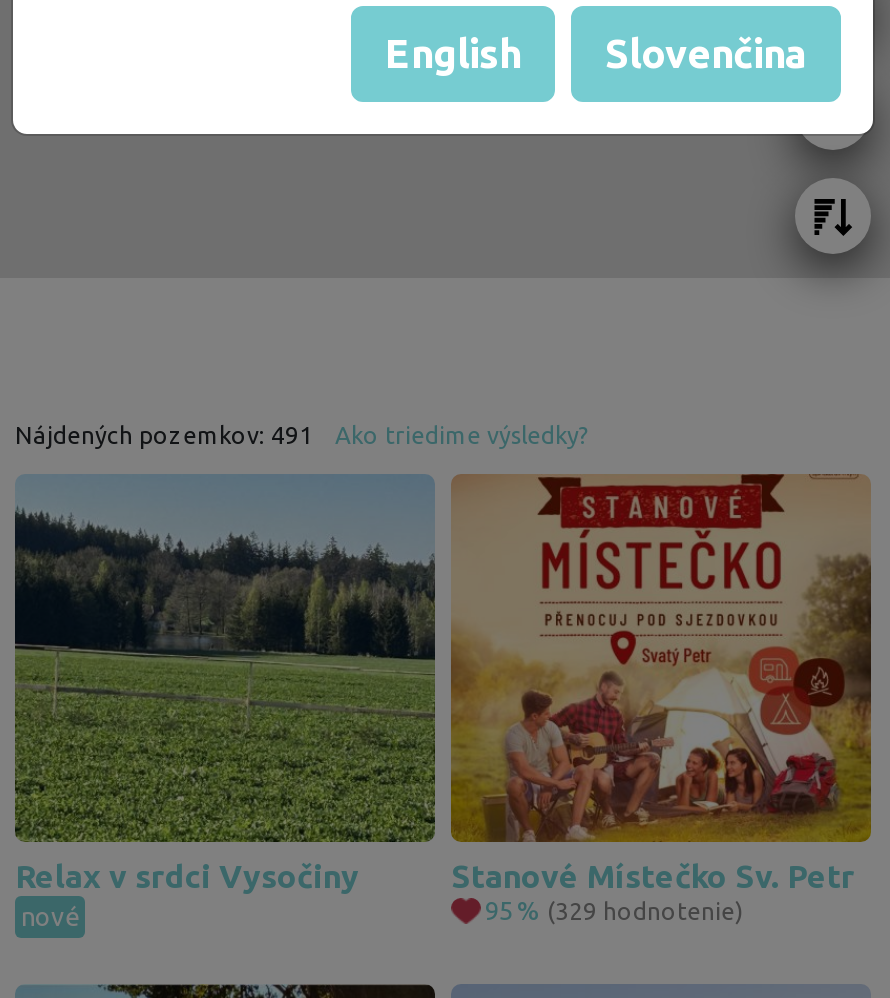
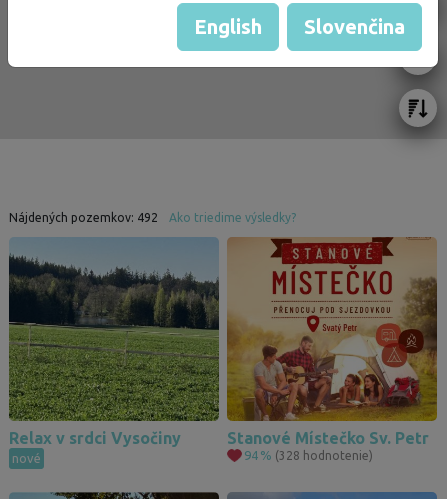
- Nájdených pozemkov: 491
+ Nájdených pozemkov: 492

- 95 % (329 hodnotenie)
+ 94 % (328 hodnotenie)
